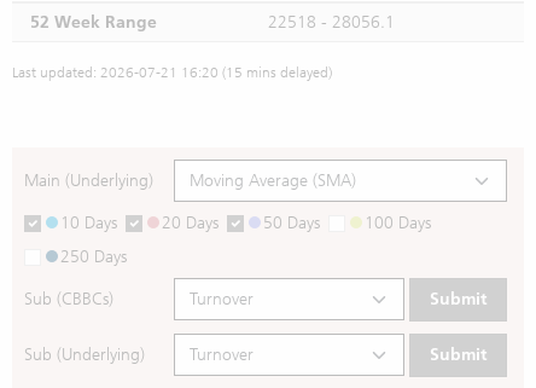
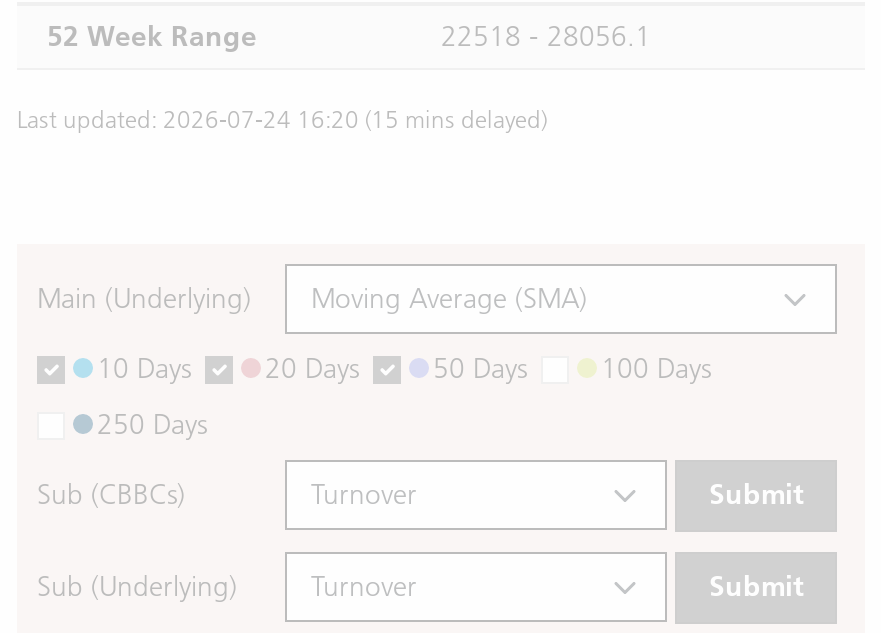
- Last updated: 2026-07-21 16:20 (15 mins delayed)
+ Last updated: 2026-07-24 16:20 (15 mins delayed)
